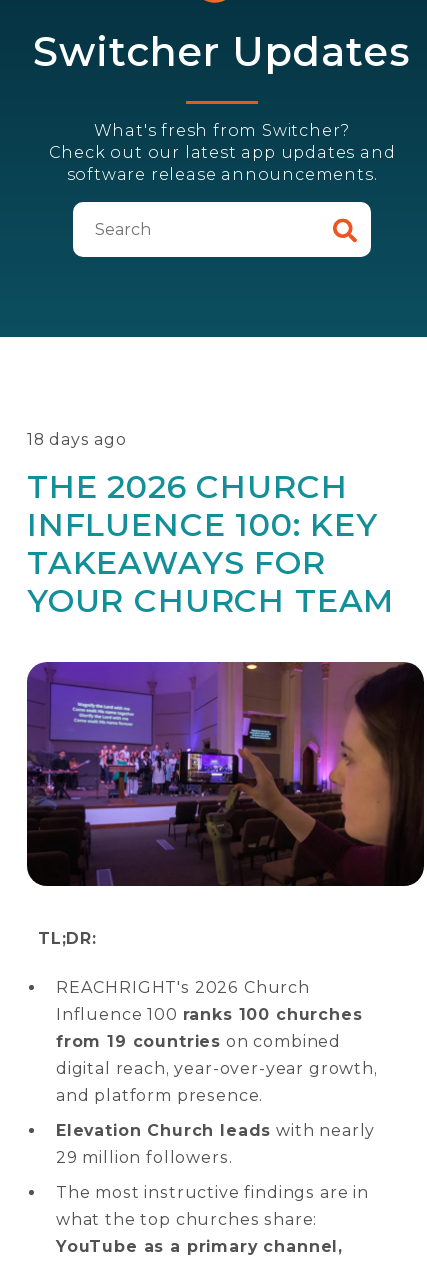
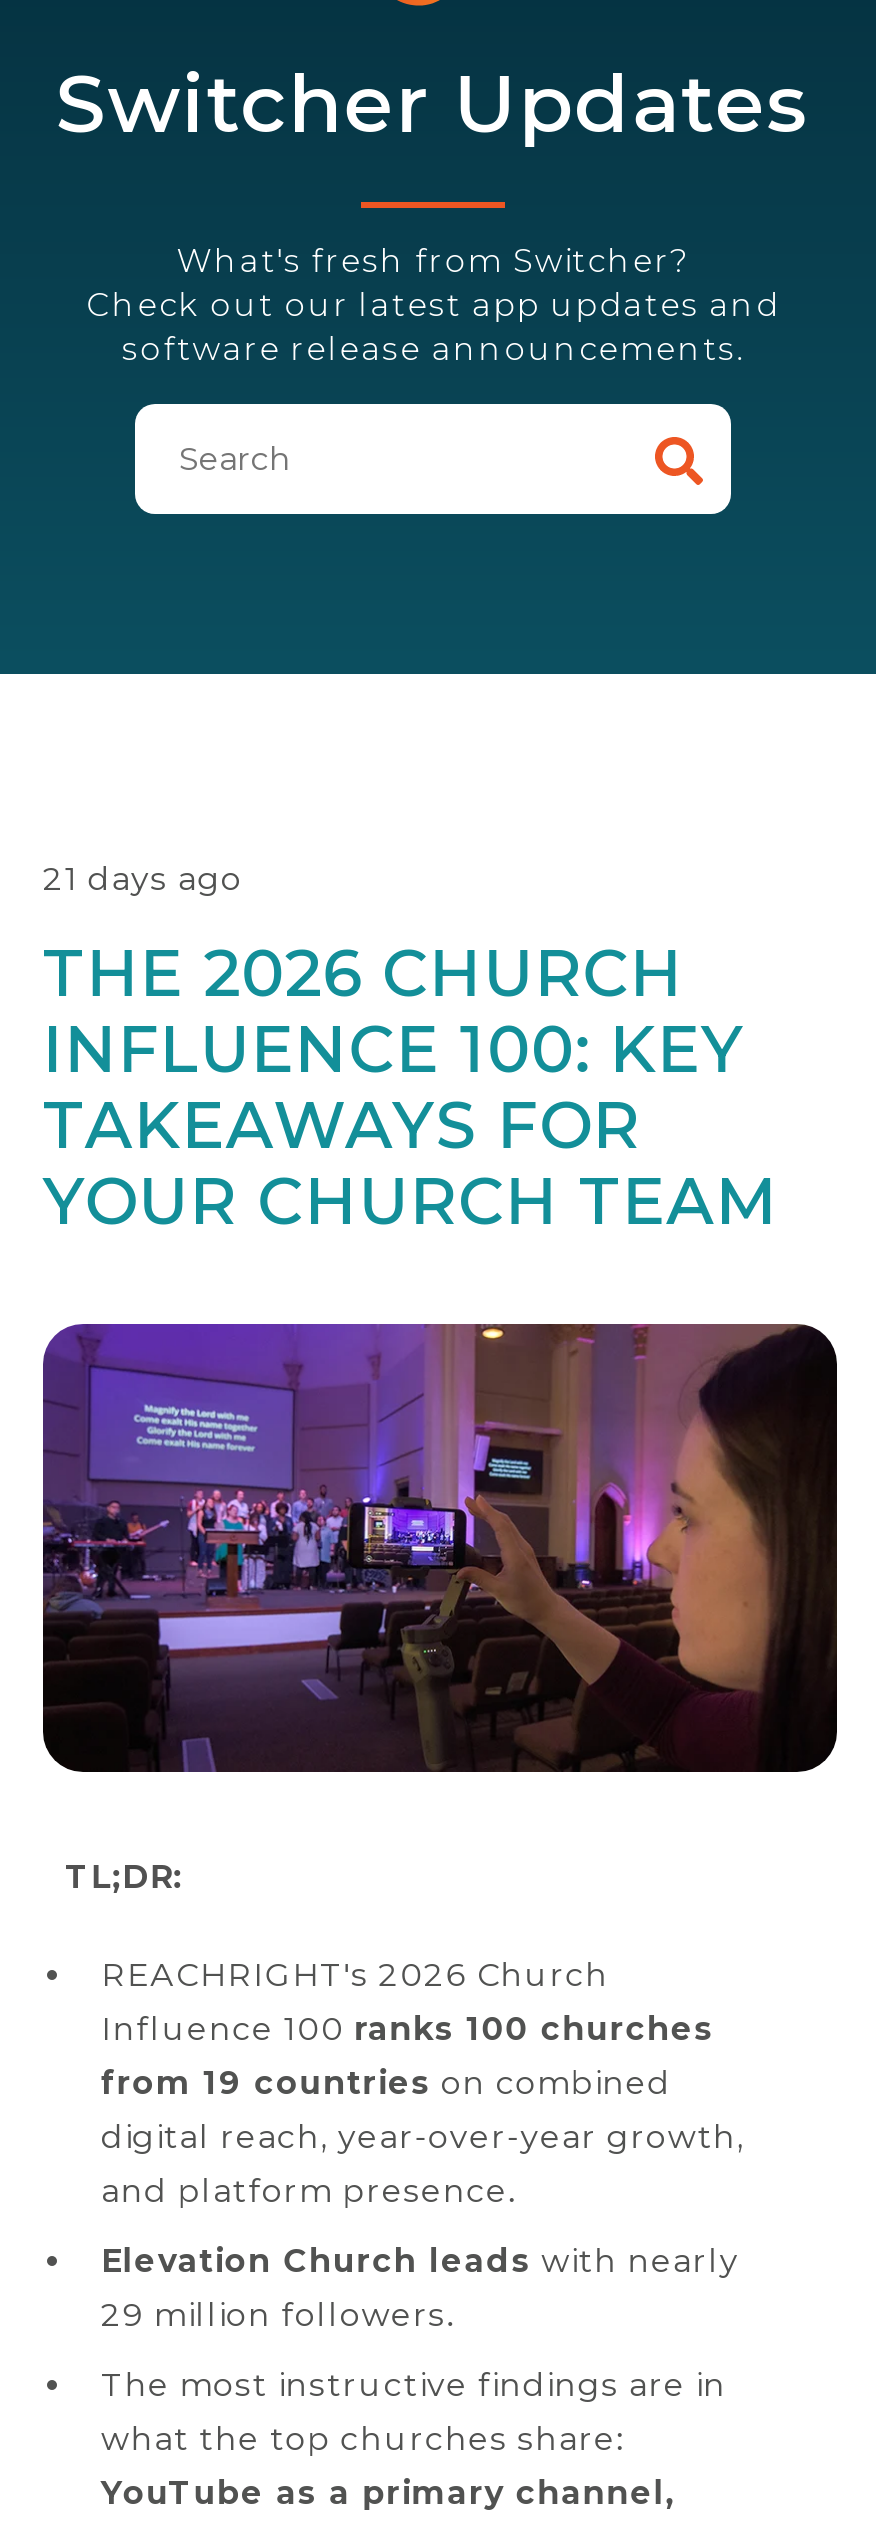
- 18 days ago
+ 21 days ago
